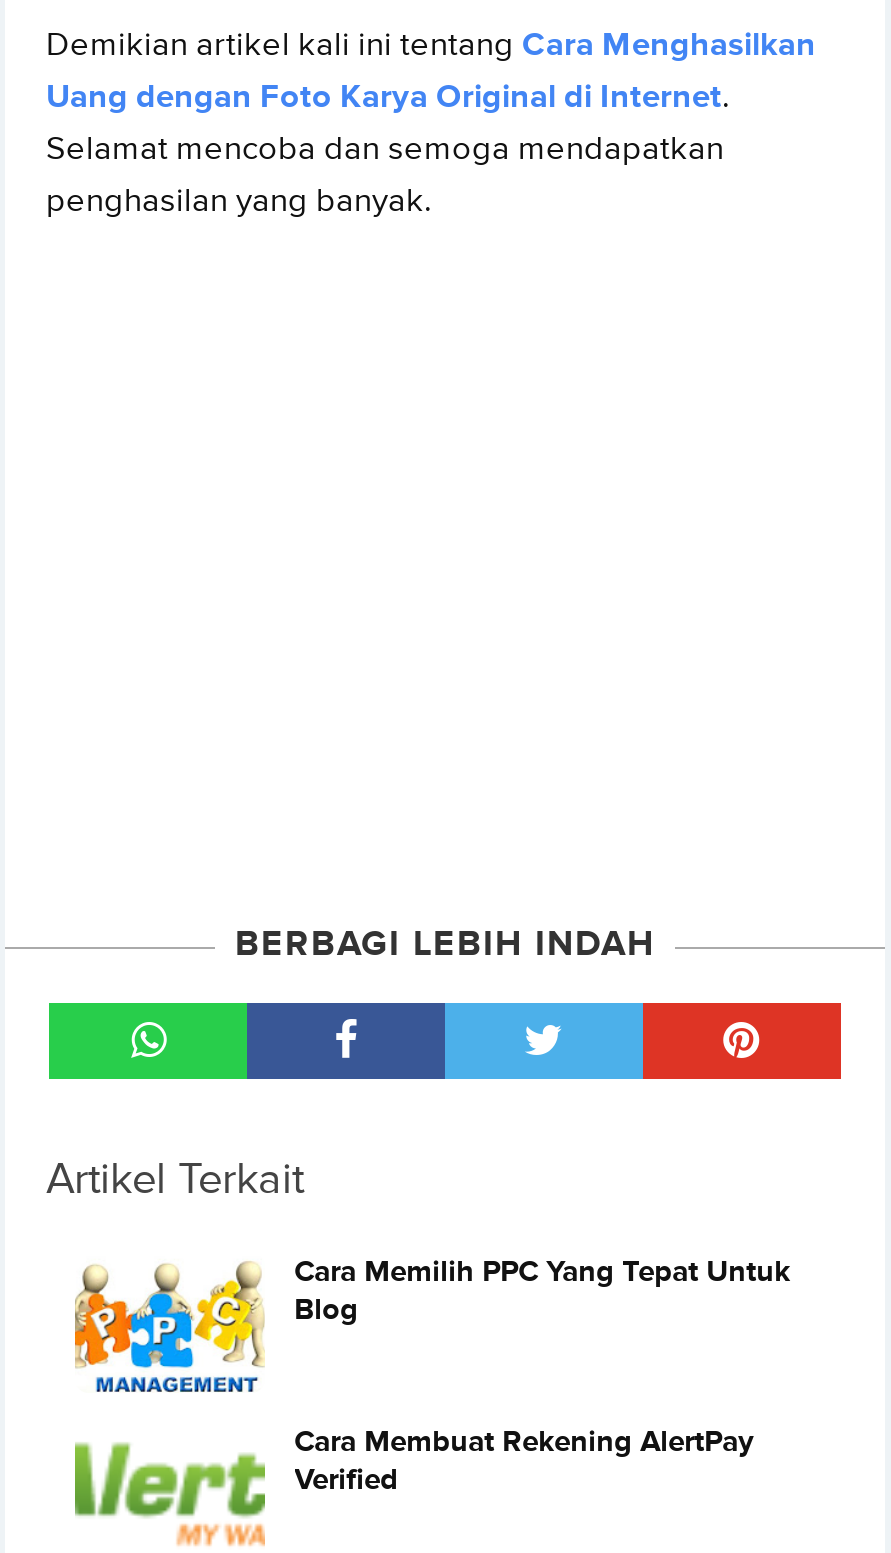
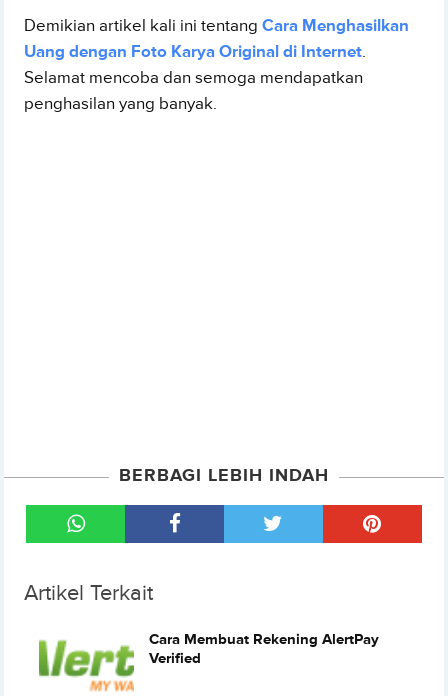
- [image]
- Cara Memilih PPC Yang Tepat Untuk
- Blog
